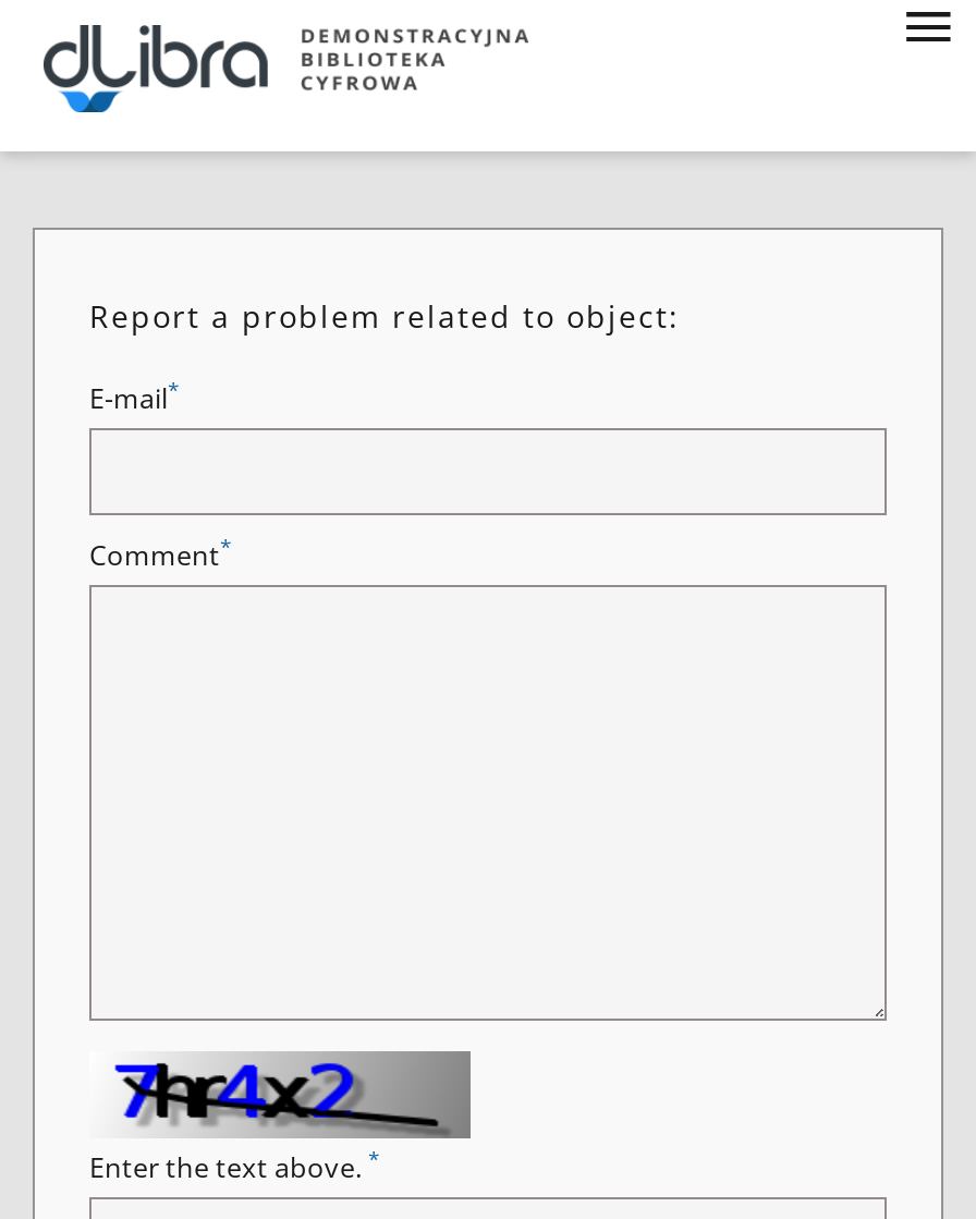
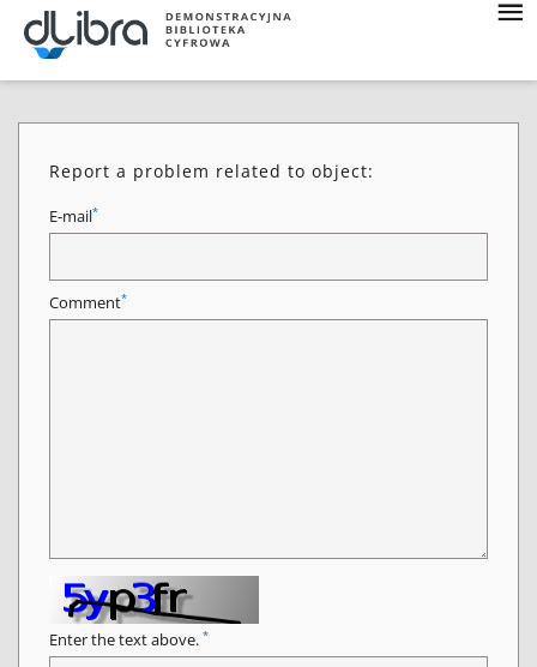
- [image]
+ [image]
